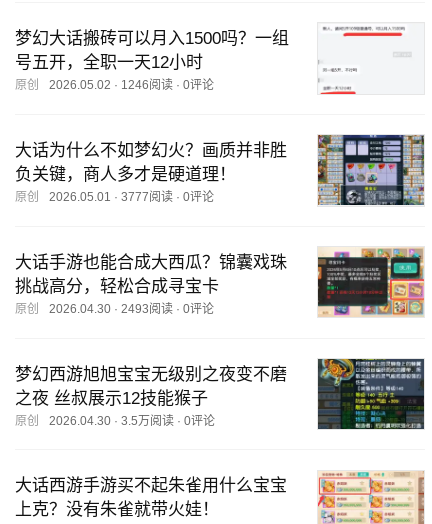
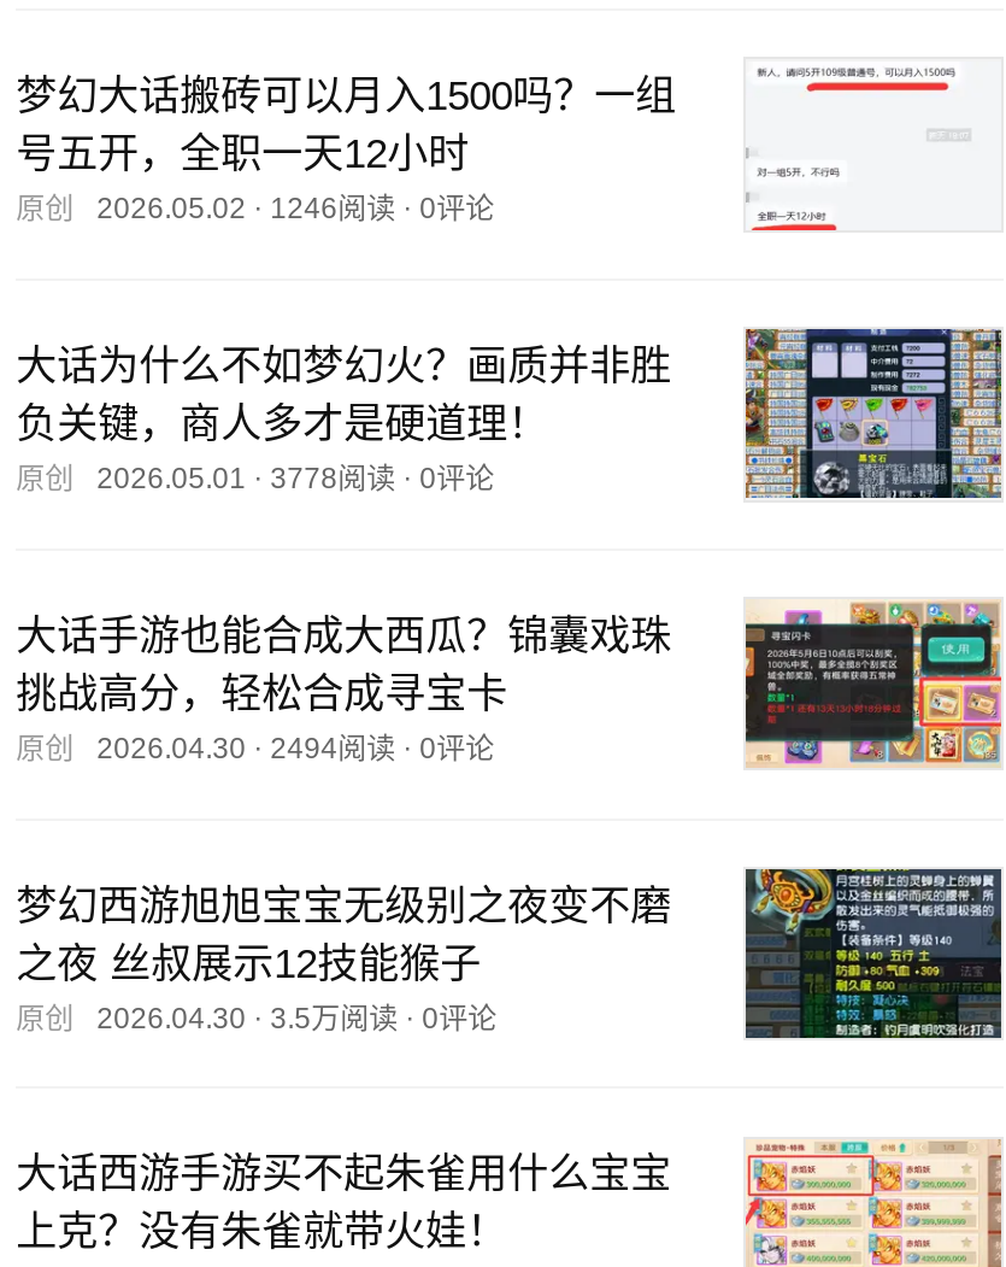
- 原创 2026.05.01 · 3777阅读· 0评论
+ 原创 2026.05.01 · 3778阅读· 0评论

- 原创 2026.04.30 · 2493阅读· 0评论
+ 原创 2026.04.30 · 2494阅读· 0评论
